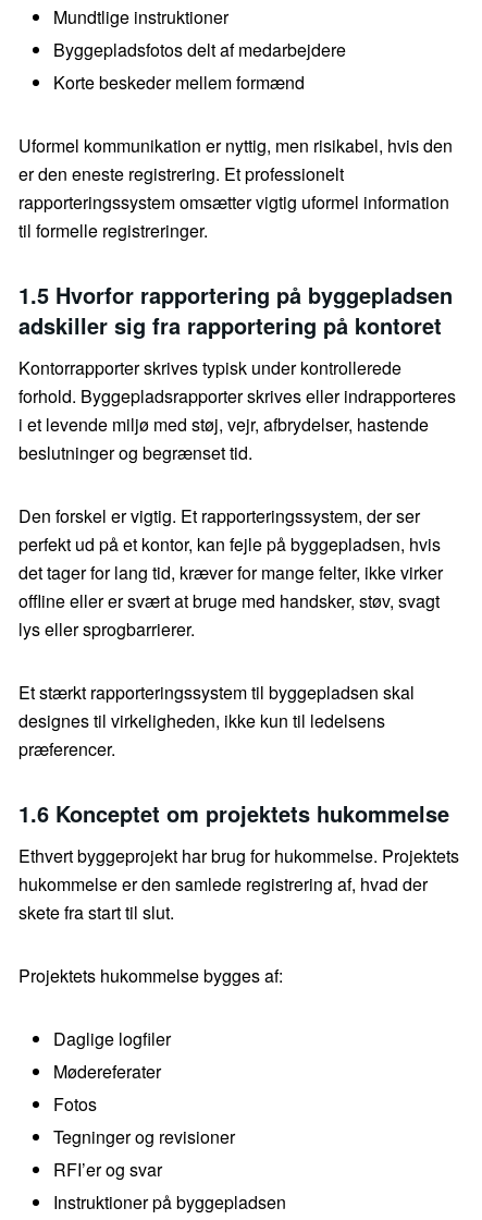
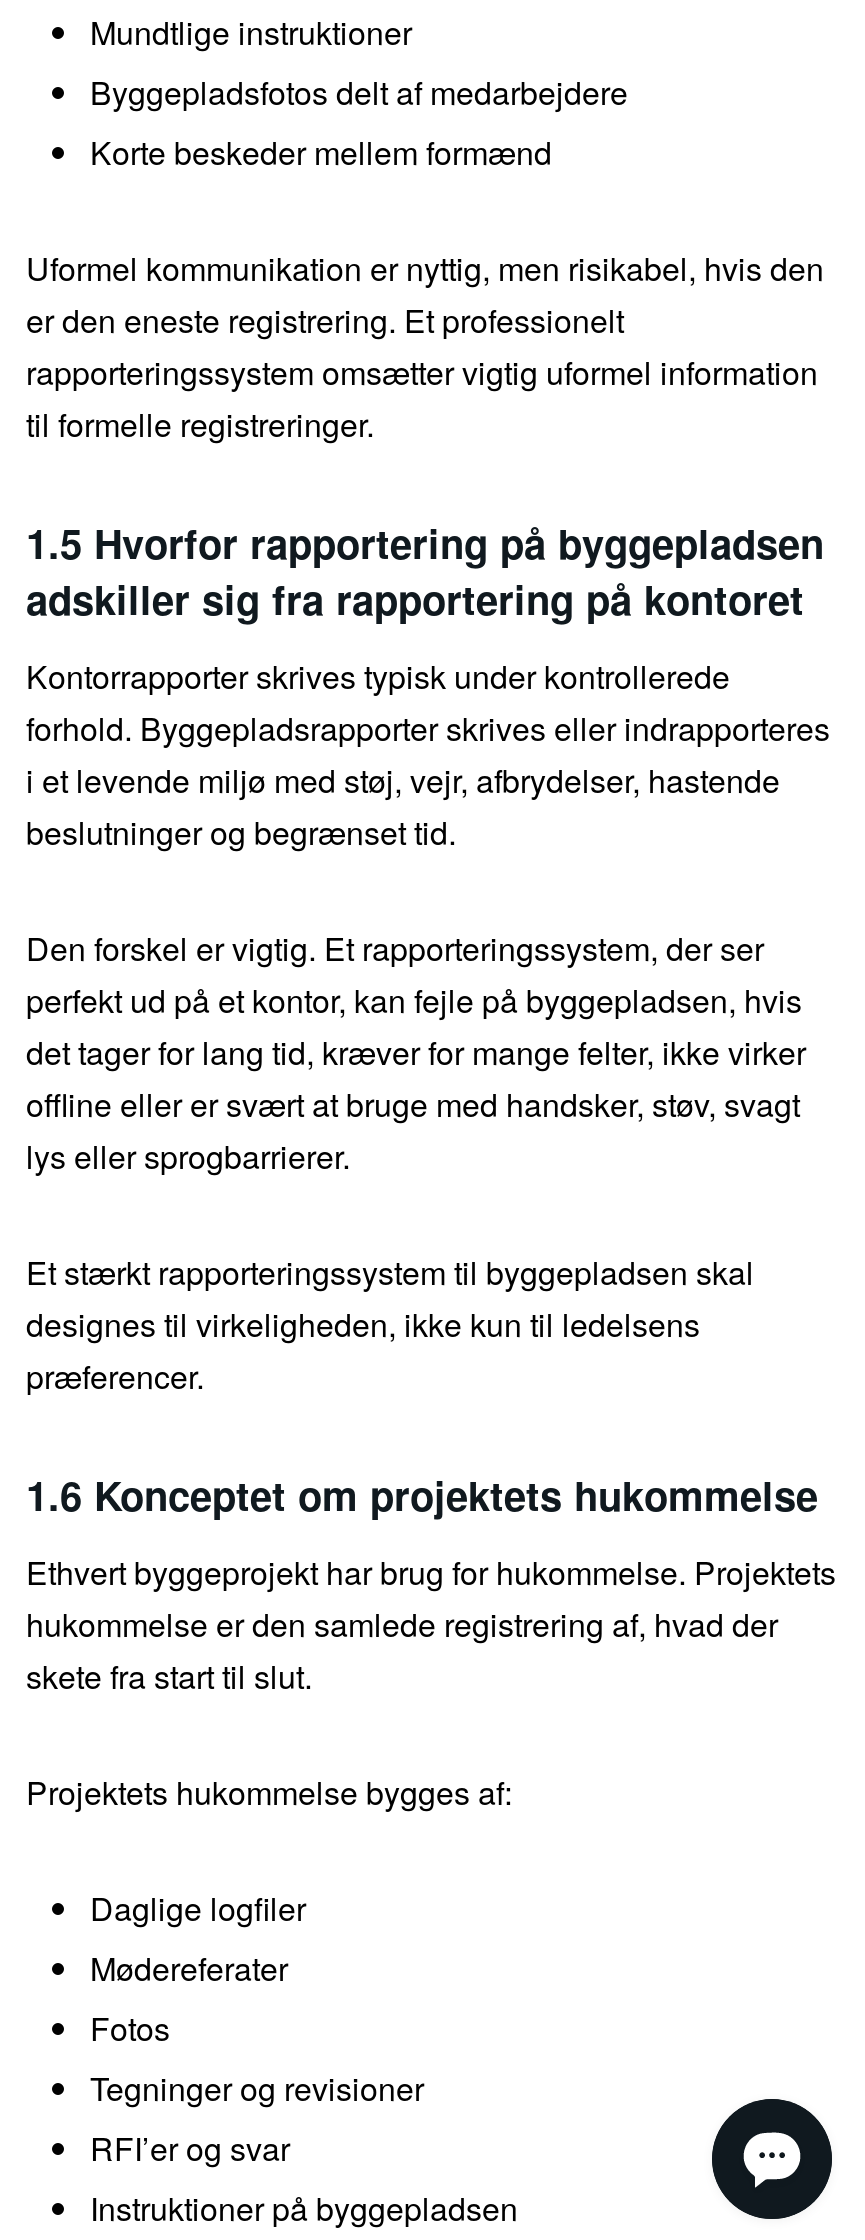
+ [image]
